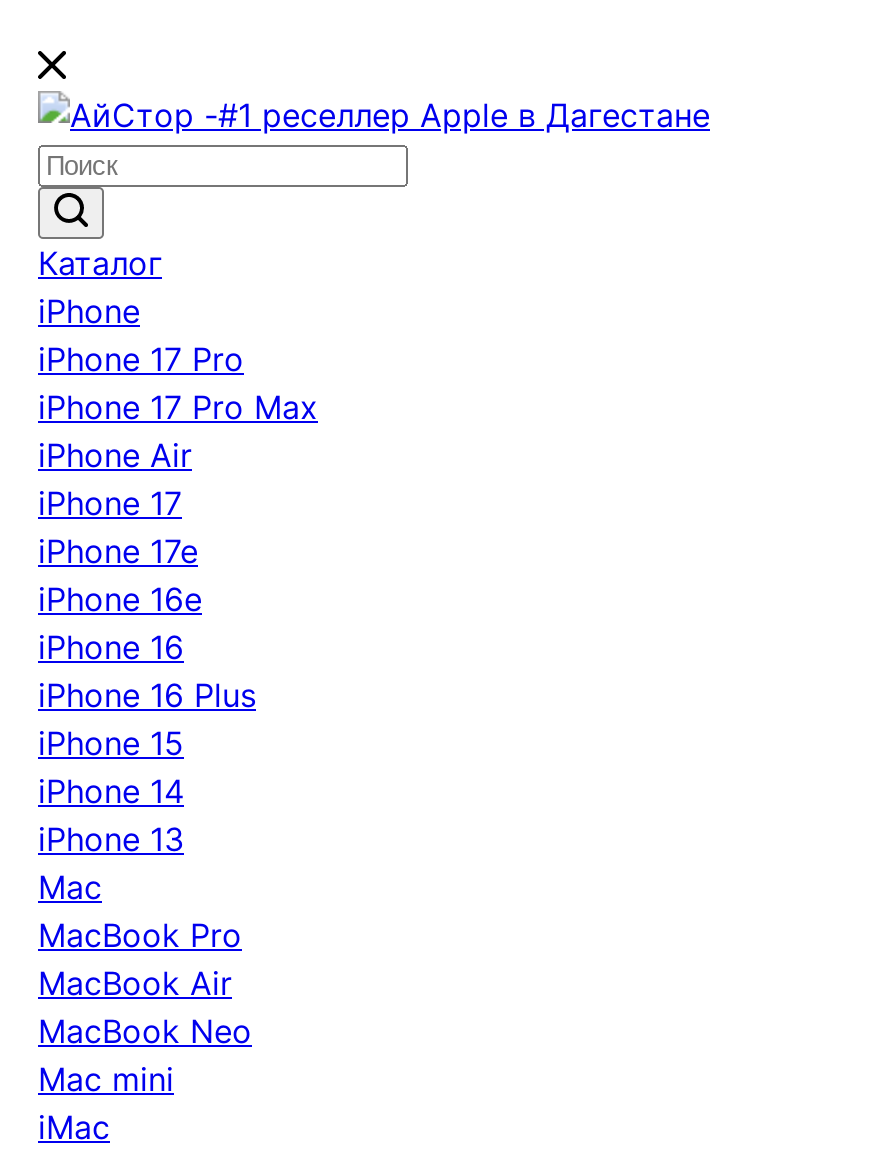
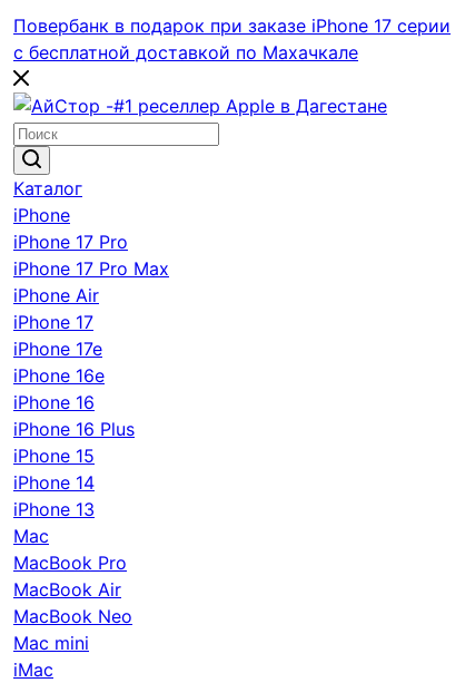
+ Повербанк в подарок при заказе iPhone 17 серии
+ c бесплатной доставкой по Махачкале
